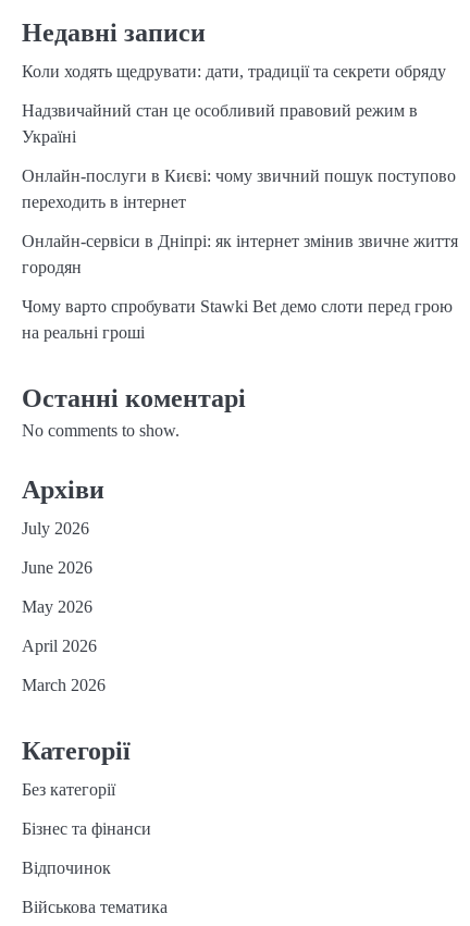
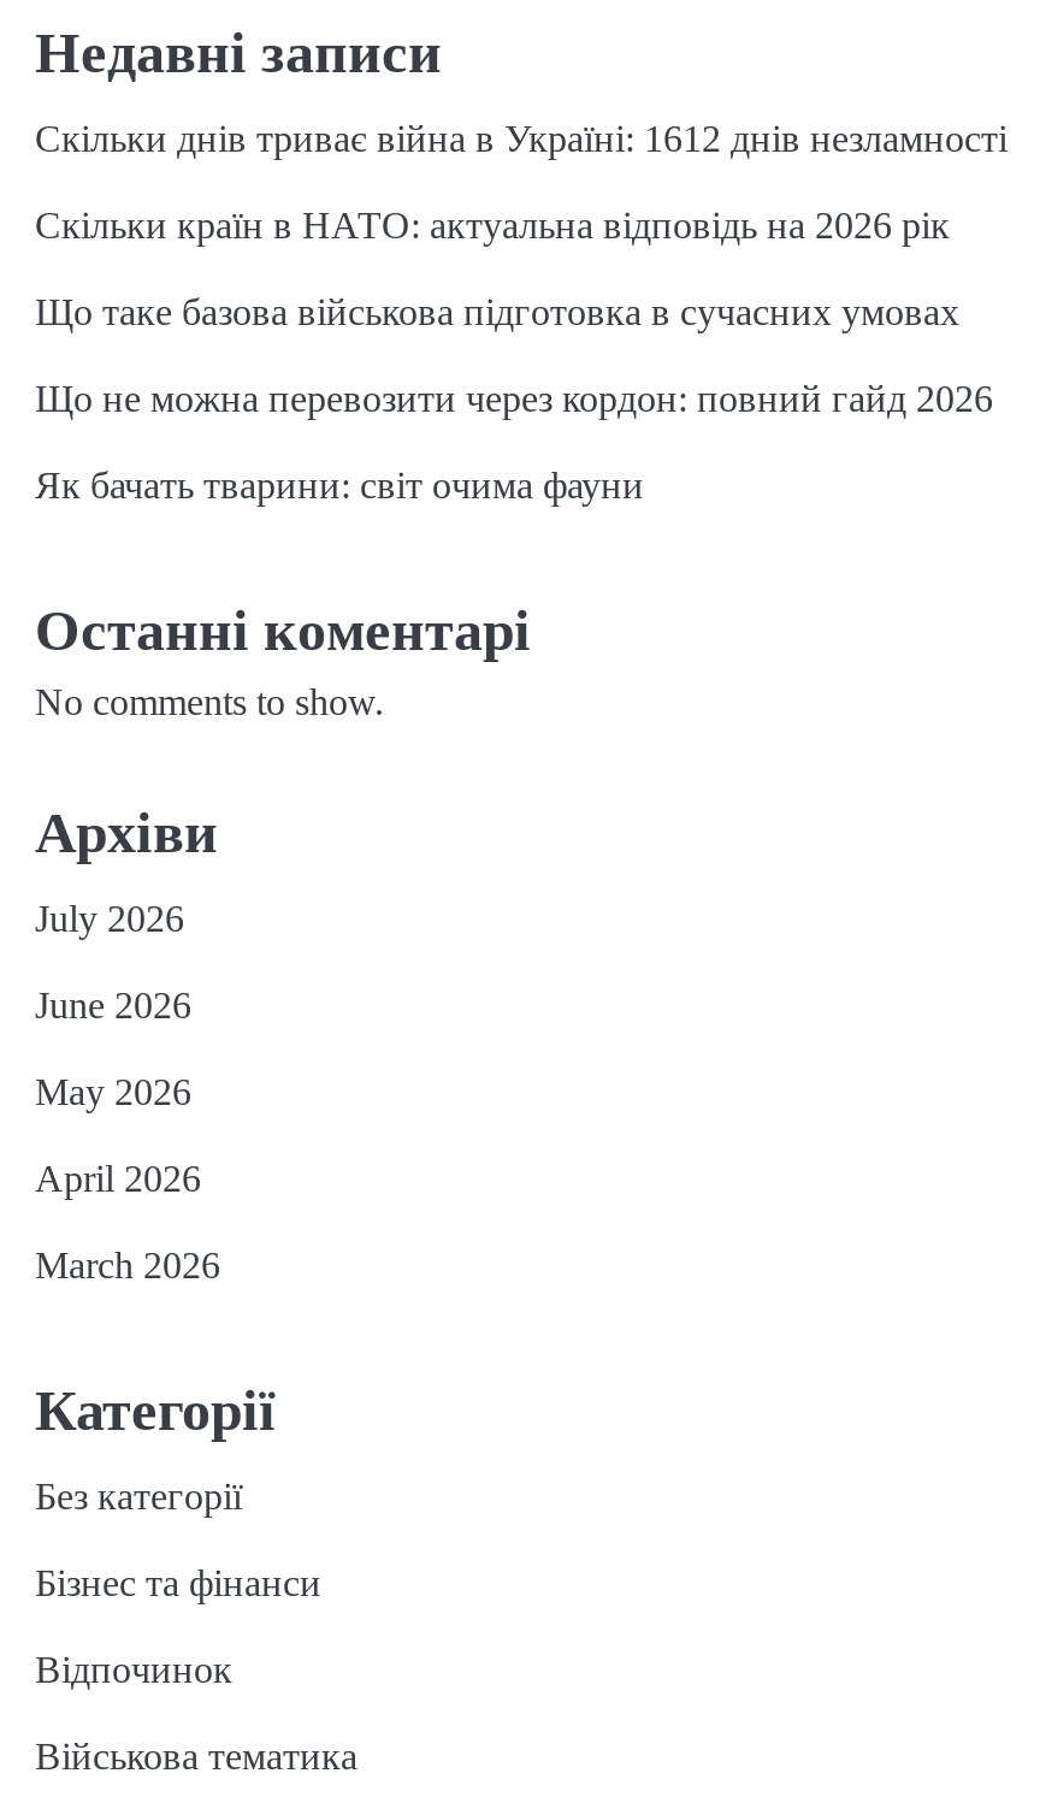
- Коли ходять щедрувати: дати, традиції та секрети обряду
+ Скільки днів триває війна в Україні: 1612 днів незламності

- Надзвичайний стан це особливий правовий режим в
- Україні
+ Скільки країн в НАТО: актуальна відповідь на 2026 рік

- Онлайн-послуги в Києві: чому звичний пошук поступово
- переходить в інтернет
+ Що таке базова військова підготовка в сучасних умовах

- Онлайн-сервіси в Дніпрі: як інтернет змінив звичне життя
- городян
+ Що не можна перевозити через кордон: повний гайд 2026

- Чому варто спробувати Stawki Bet демо слоти перед грою
- на реальні гроші
+ Як бачать тварини: світ очима фауни
